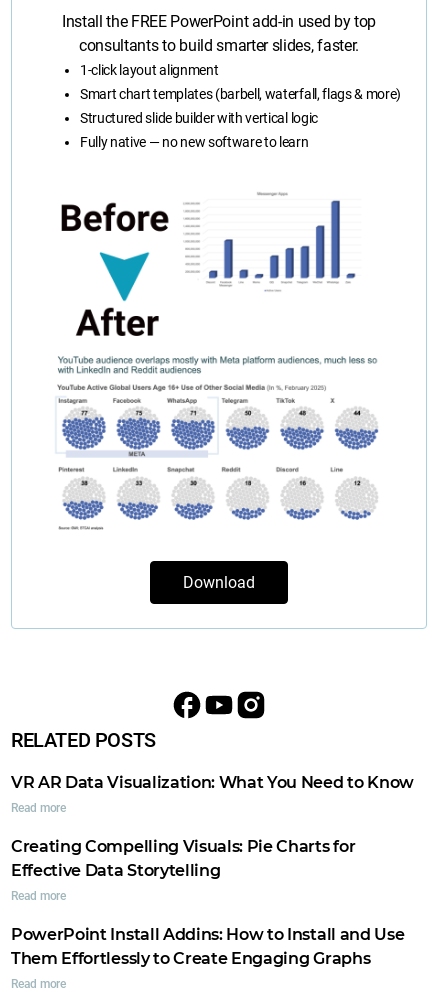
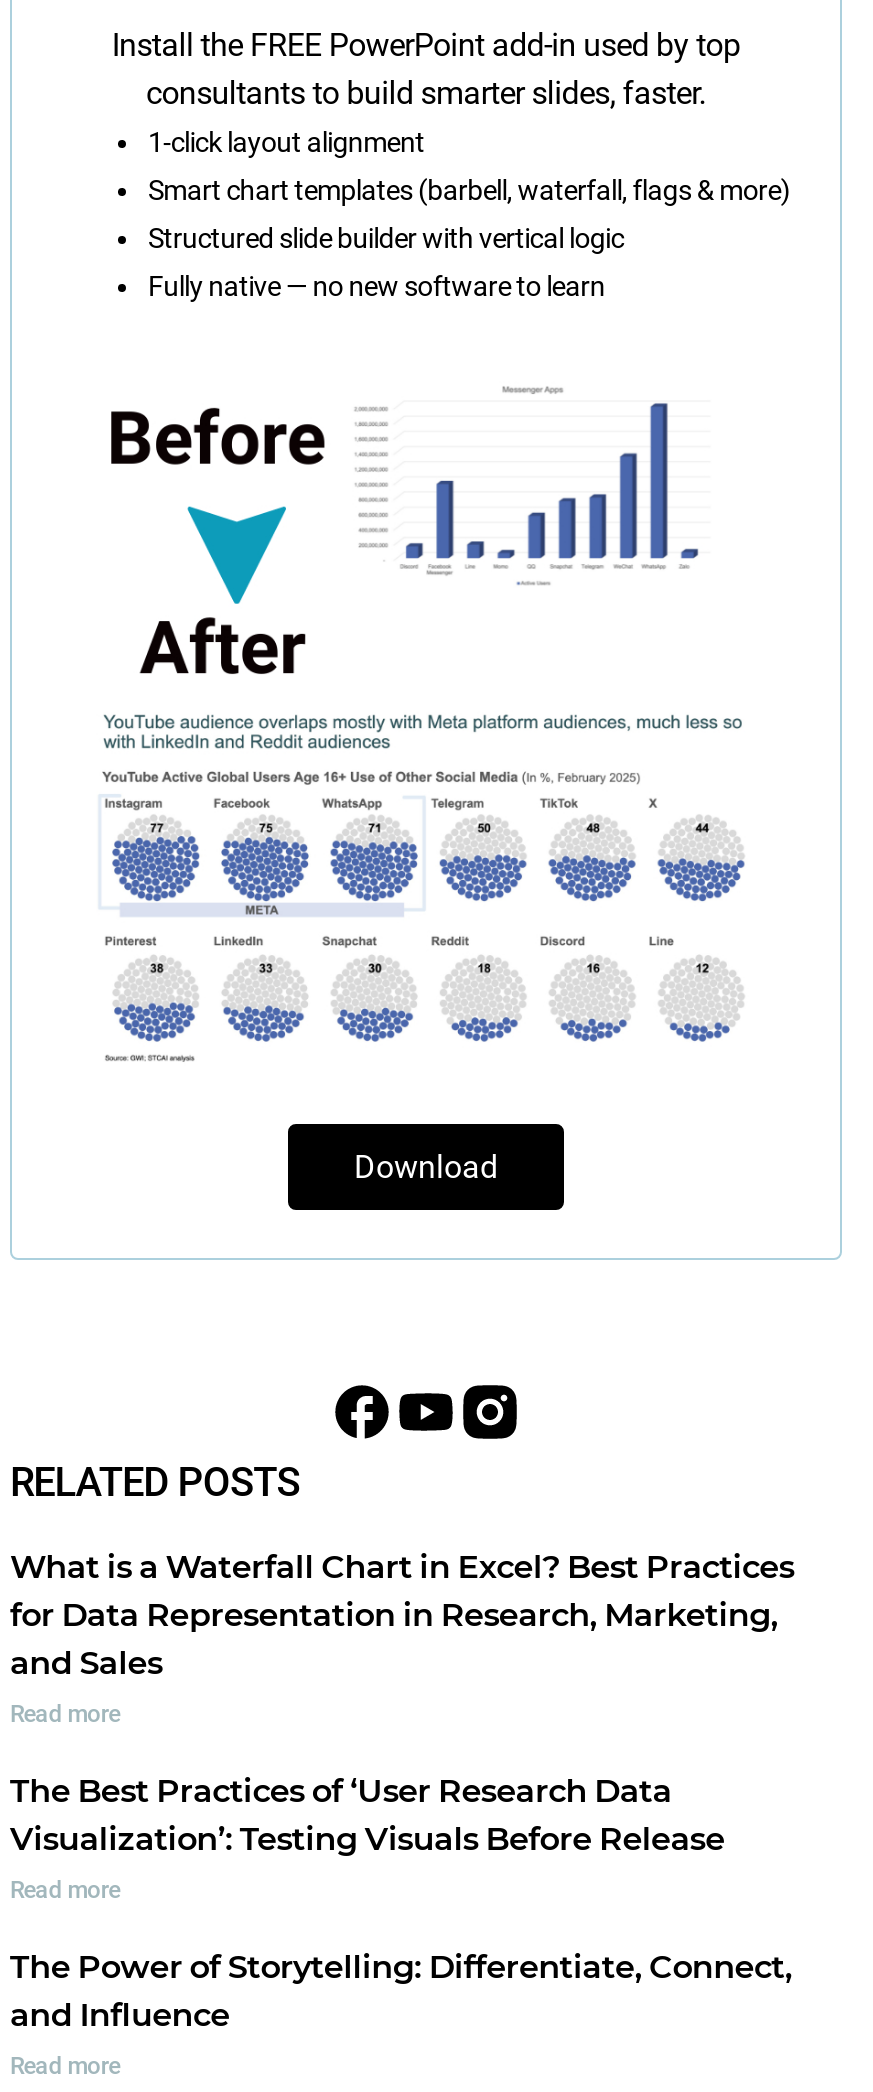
- VR AR Data Visualization: What You Need to Know
+ What is a Waterfall Chart in Excel? Best Practices
+ for Data Representation in Research, Marketing,
+ and Sales

- Creating Compelling Visuals: Pie Charts for
- Effective Data Storytelling
+ The Best Practices of ‘User Research Data
+ Visualization’: Testing Visuals Before Release

- PowerPoint Install Addins: How to Install and Use
- Them Effortlessly to Create Engaging Graphs
+ The Power of Storytelling: Differentiate, Connect,
+ and Influence
